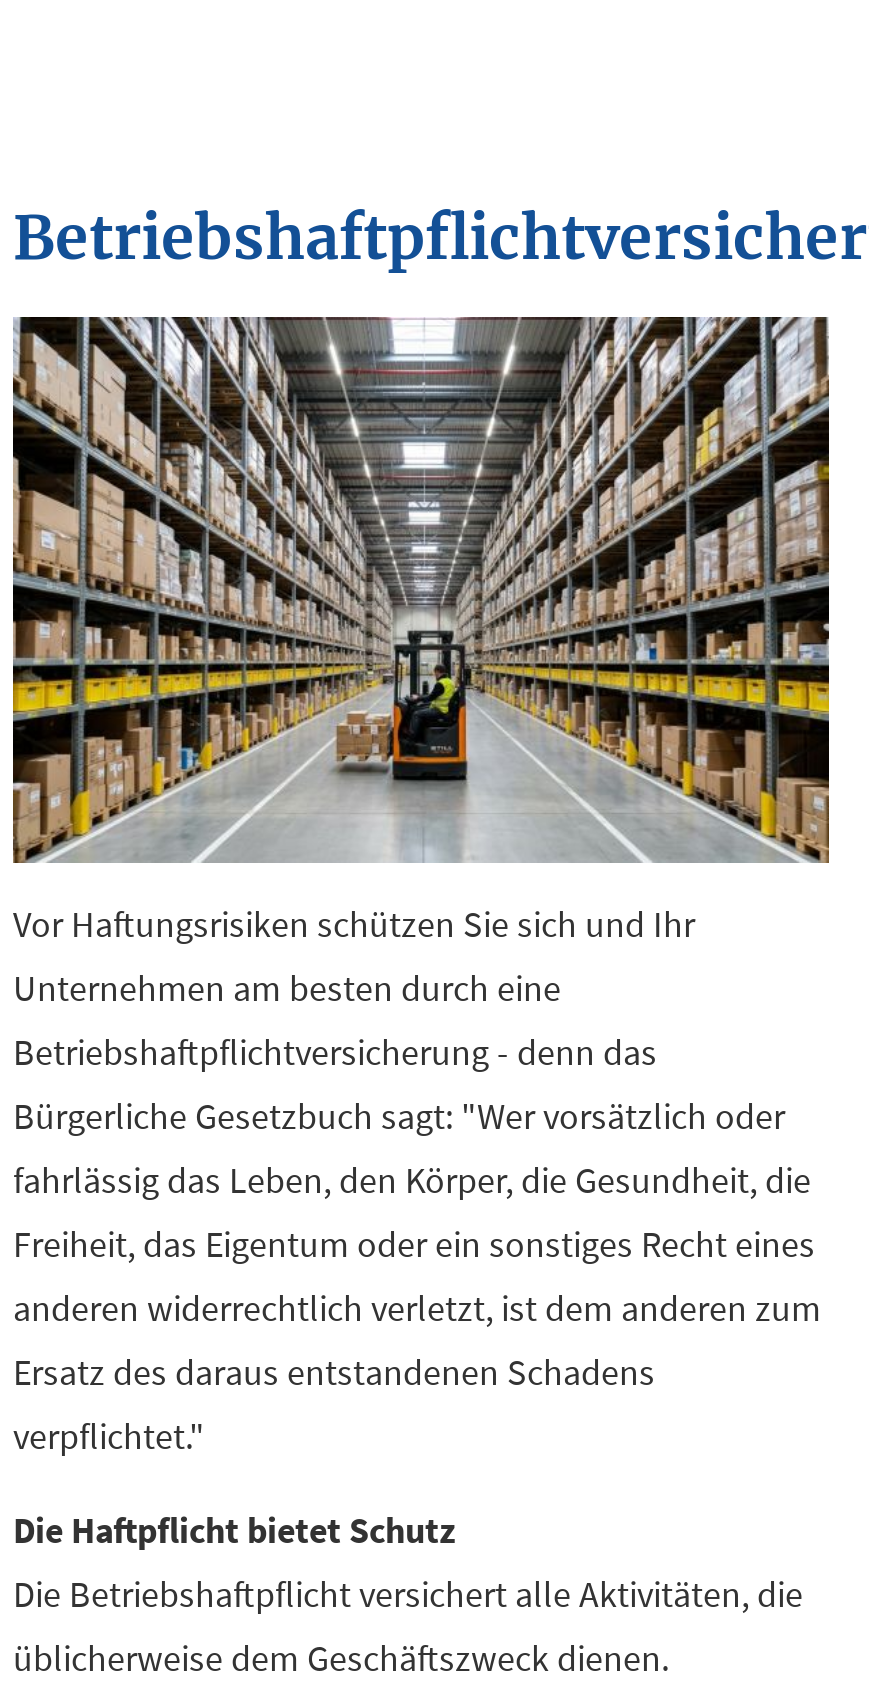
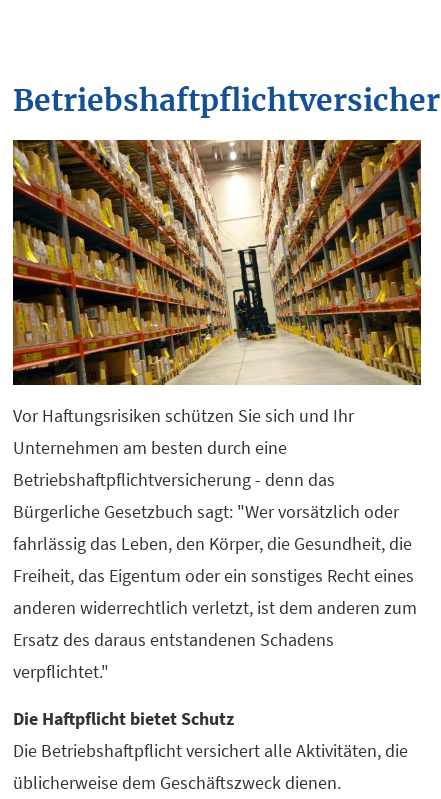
- [image]
+ [image]
